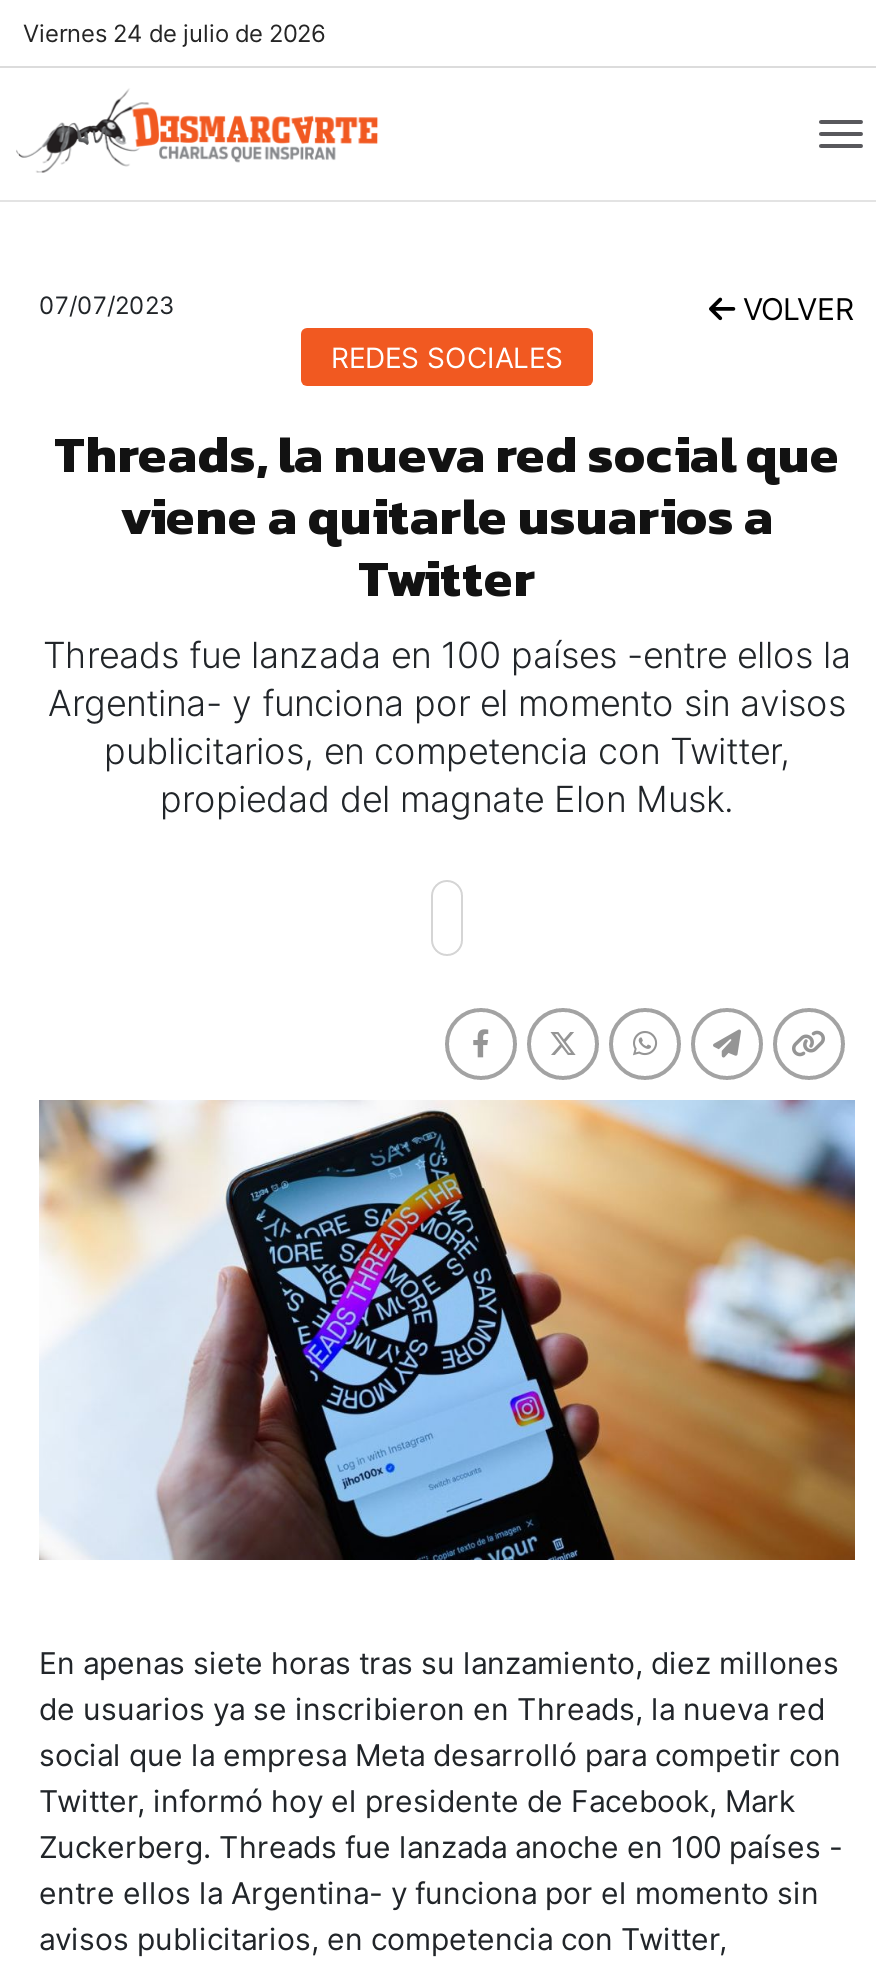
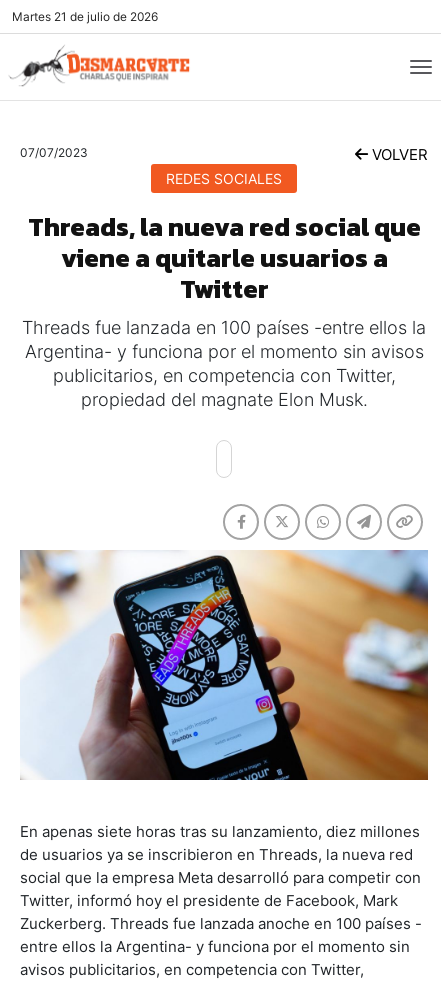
- Viernes 24 de julio de 2026
+ Martes 21 de julio de 2026
